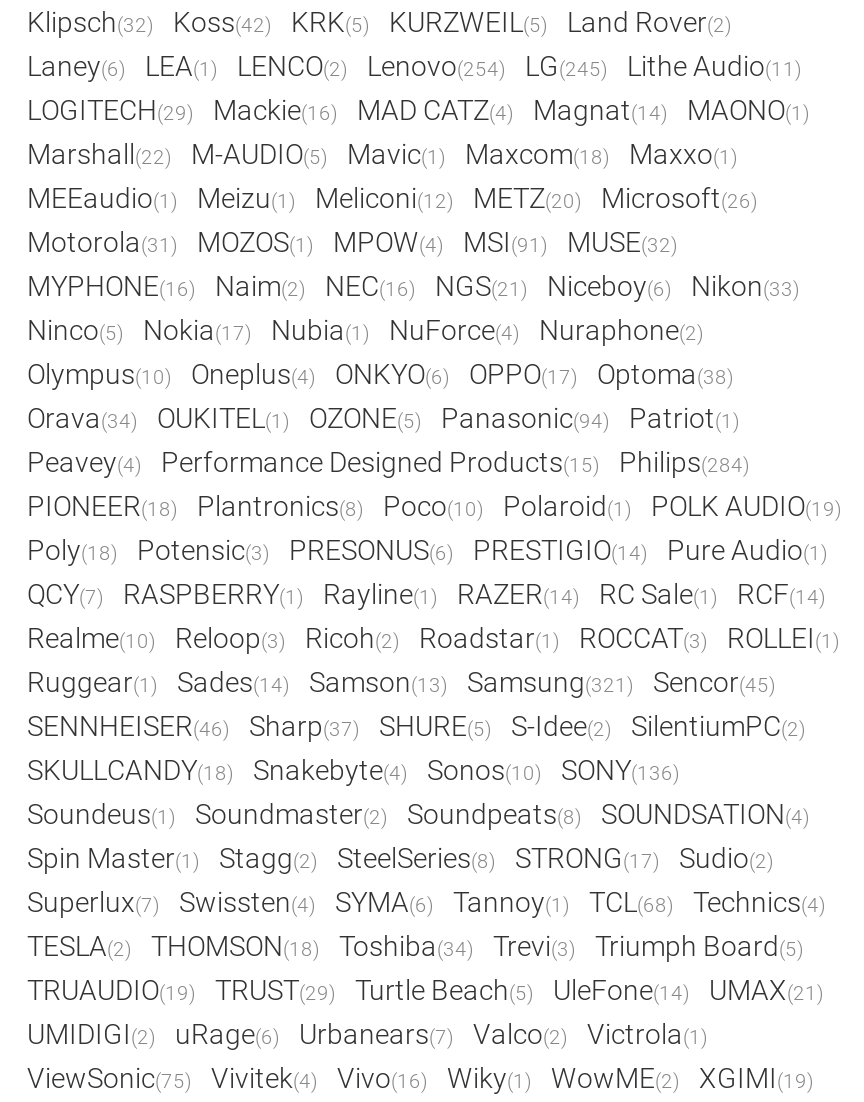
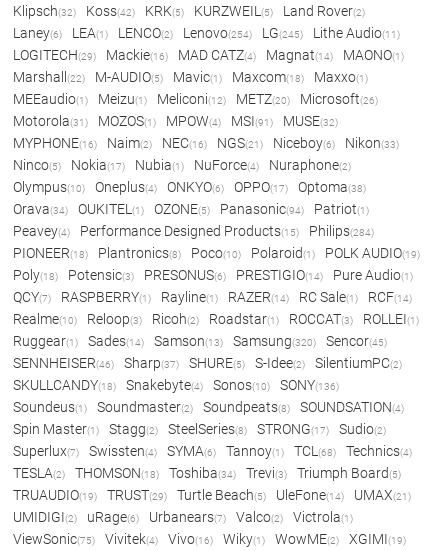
- Samsung(321)
+ Samsung(320)
